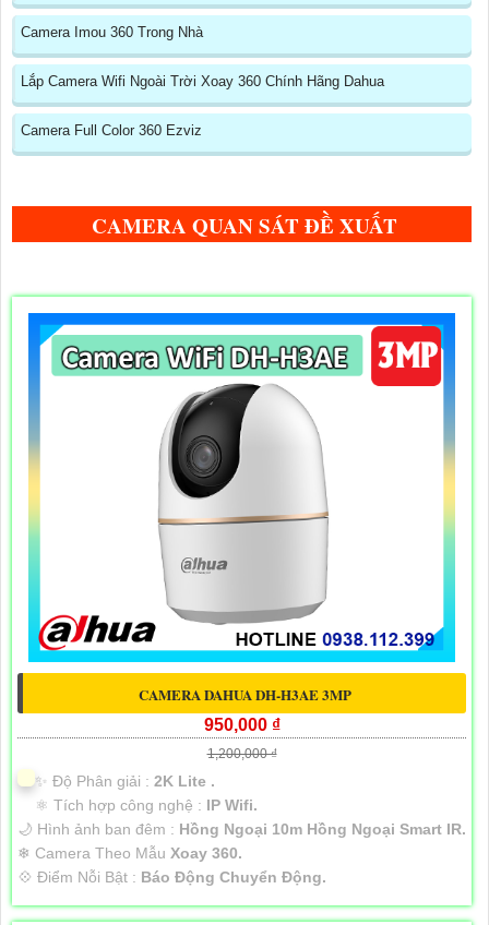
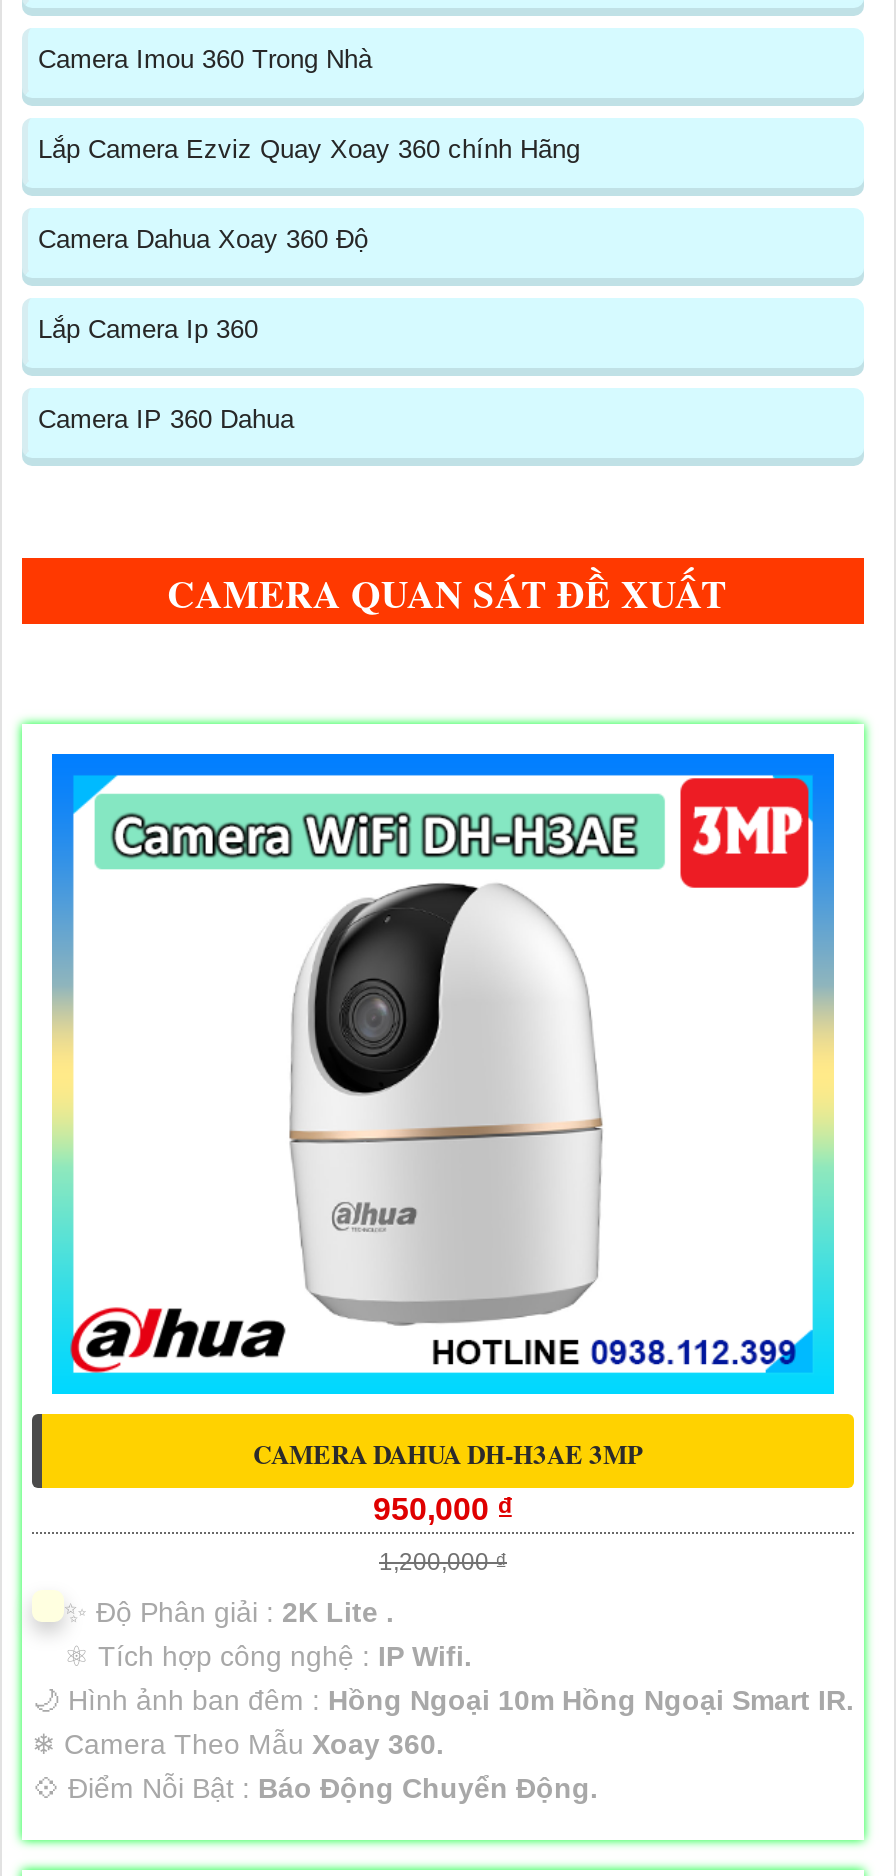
- Lắp Camera Wifi Ngoài Trời Xoay 360 Chính Hãng Dahua
- Camera Full Color 360 Ezviz
+ Lắp Camera Ezviz Quay Xoay 360 chính Hãng
+ Camera Dahua Xoay 360 Độ
+ Lắp Camera Ip 360
+ Camera IP 360 Dahua
